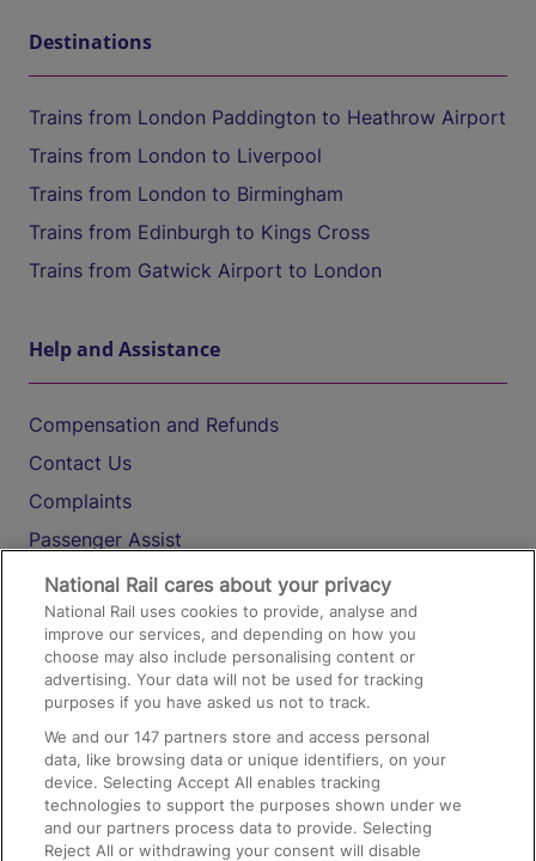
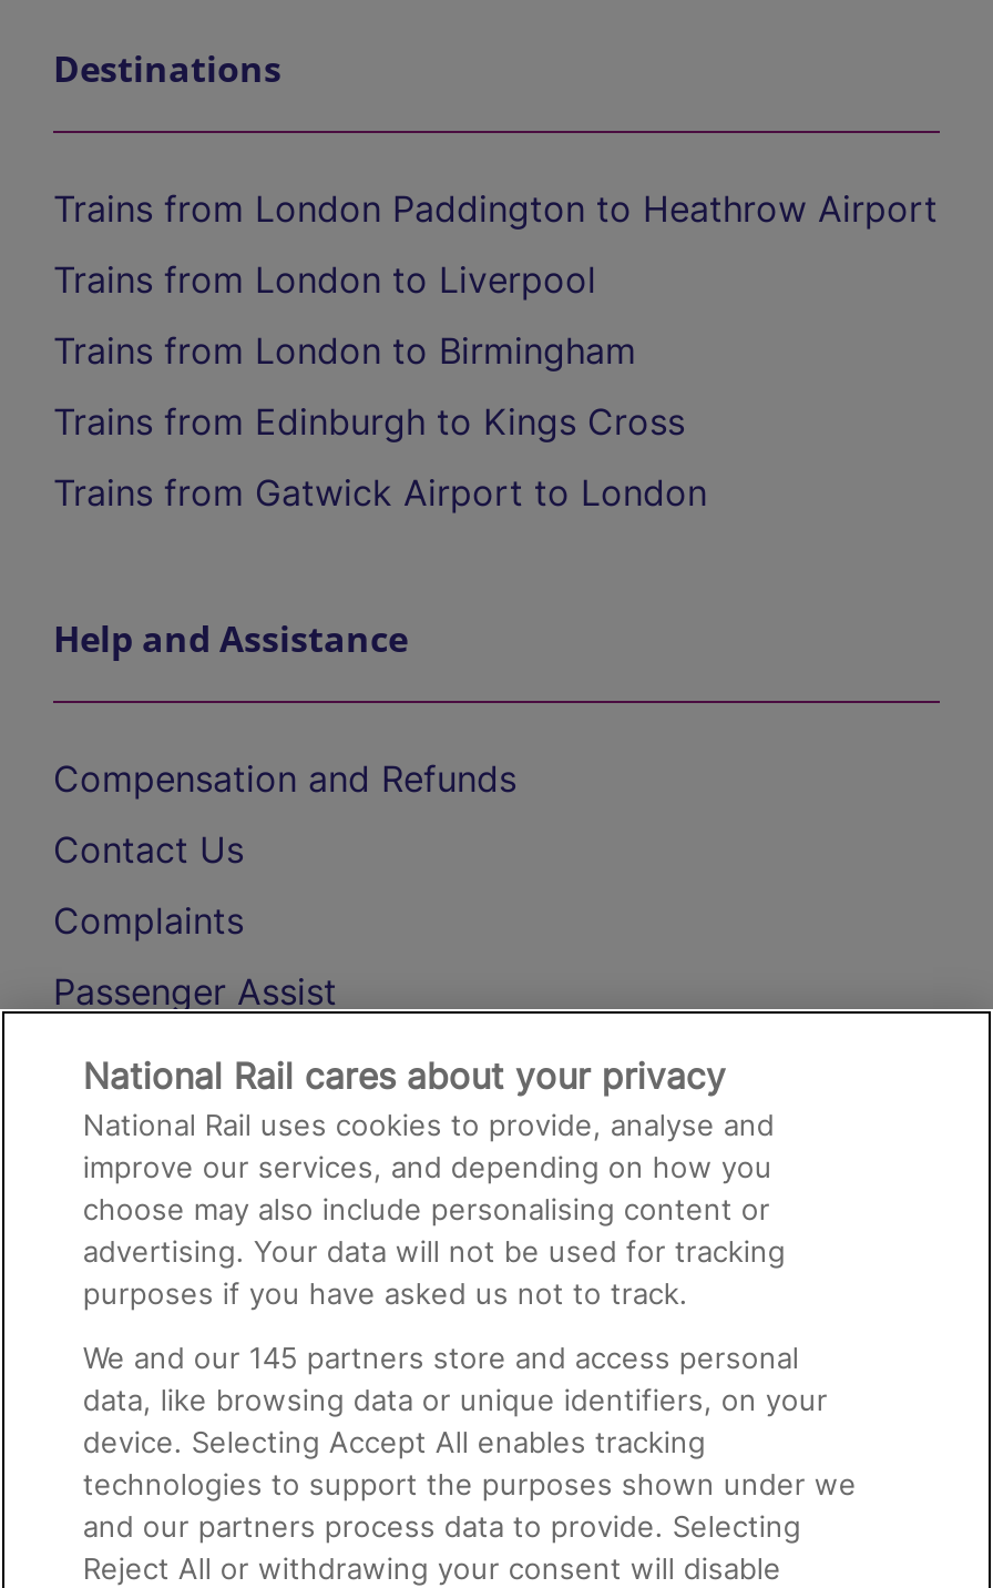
- We and our 147 partners store and access personal
+ We and our 145 partners store and access personal
